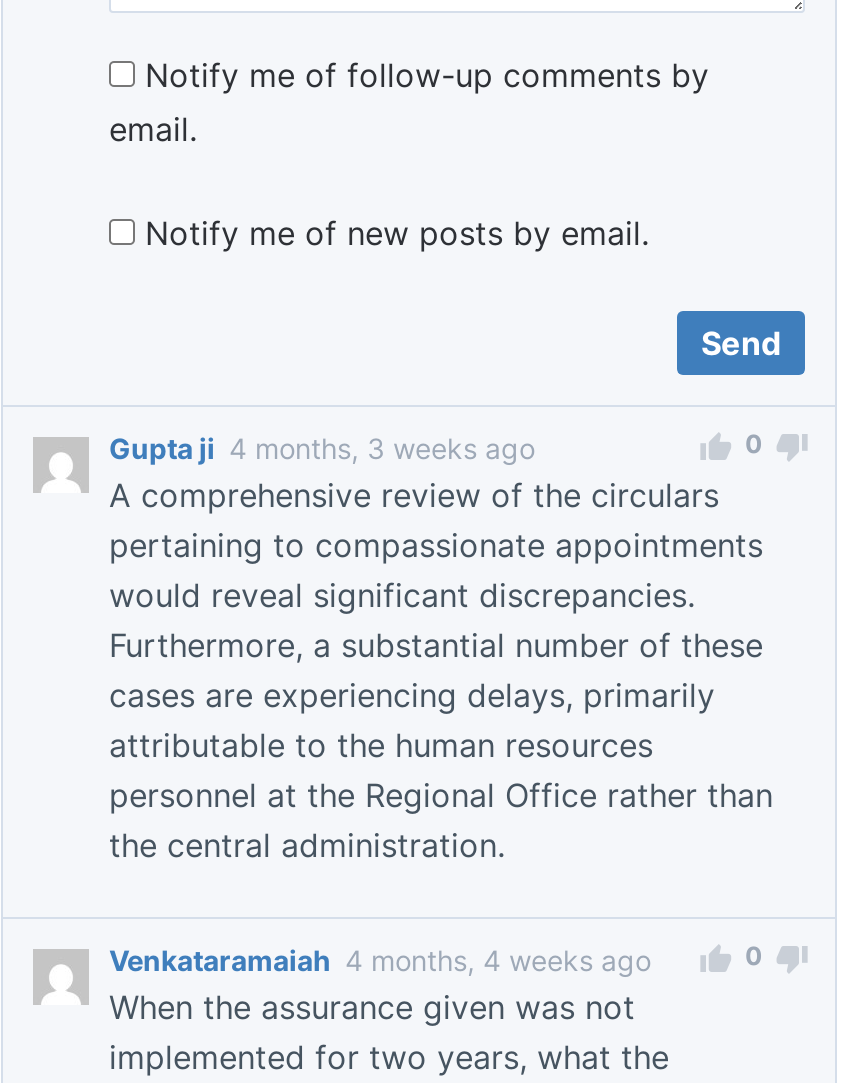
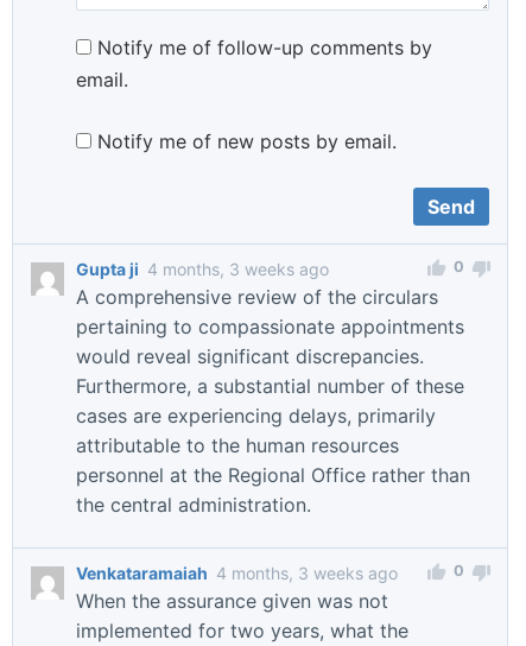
- Venkataramaiah 4 months, 4 weeks ago
+ Venkataramaiah 4 months, 3 weeks ago
